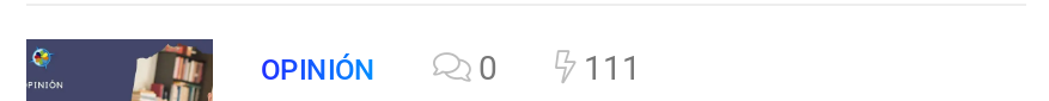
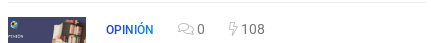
- 111
+ 108
